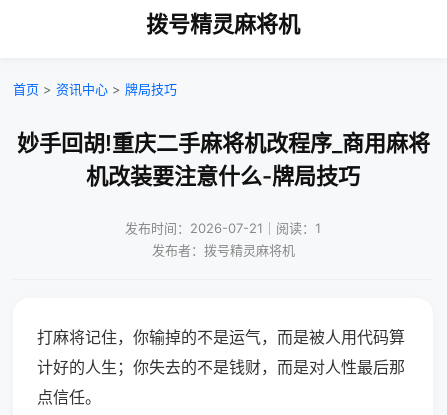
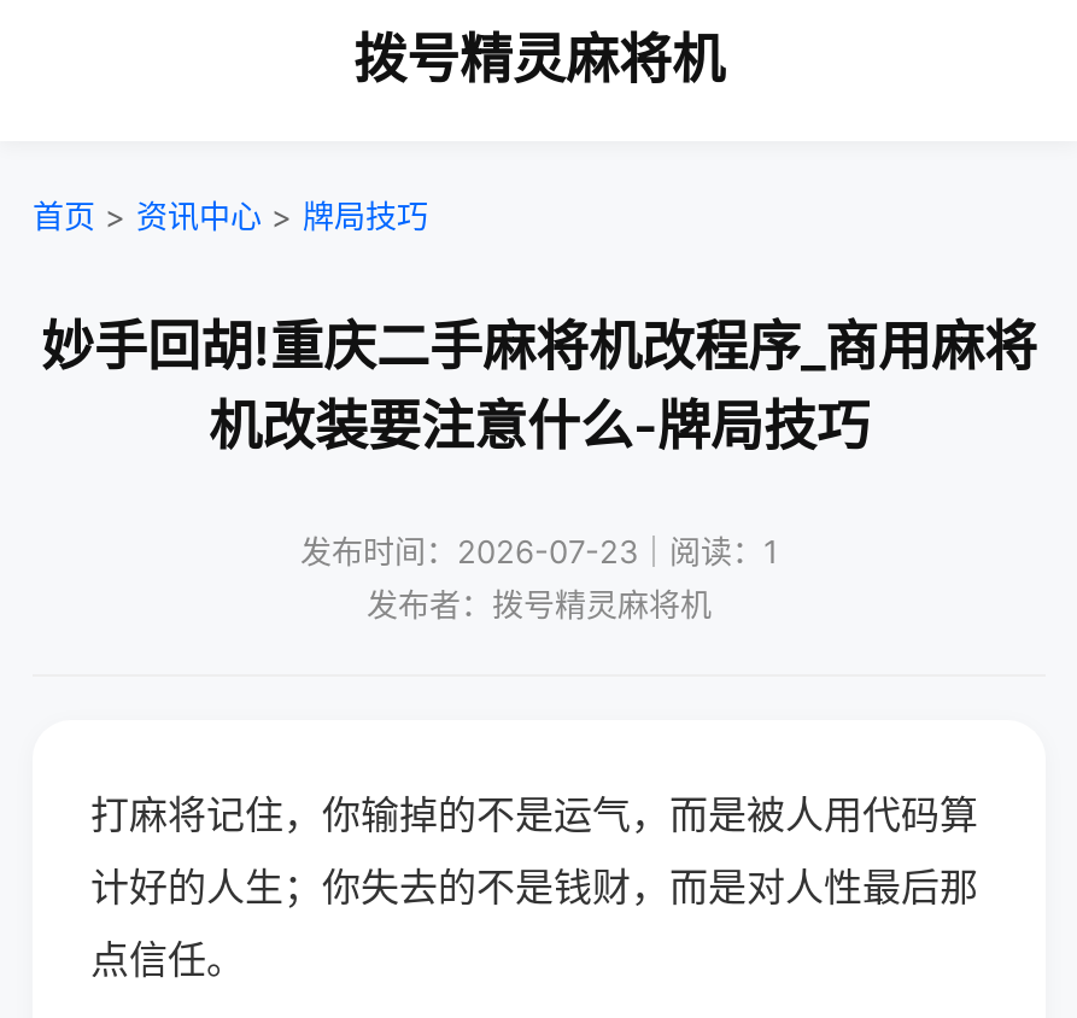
- 发布时间：2026-07-21｜阅读：1
+ 发布时间：2026-07-23｜阅读：1
